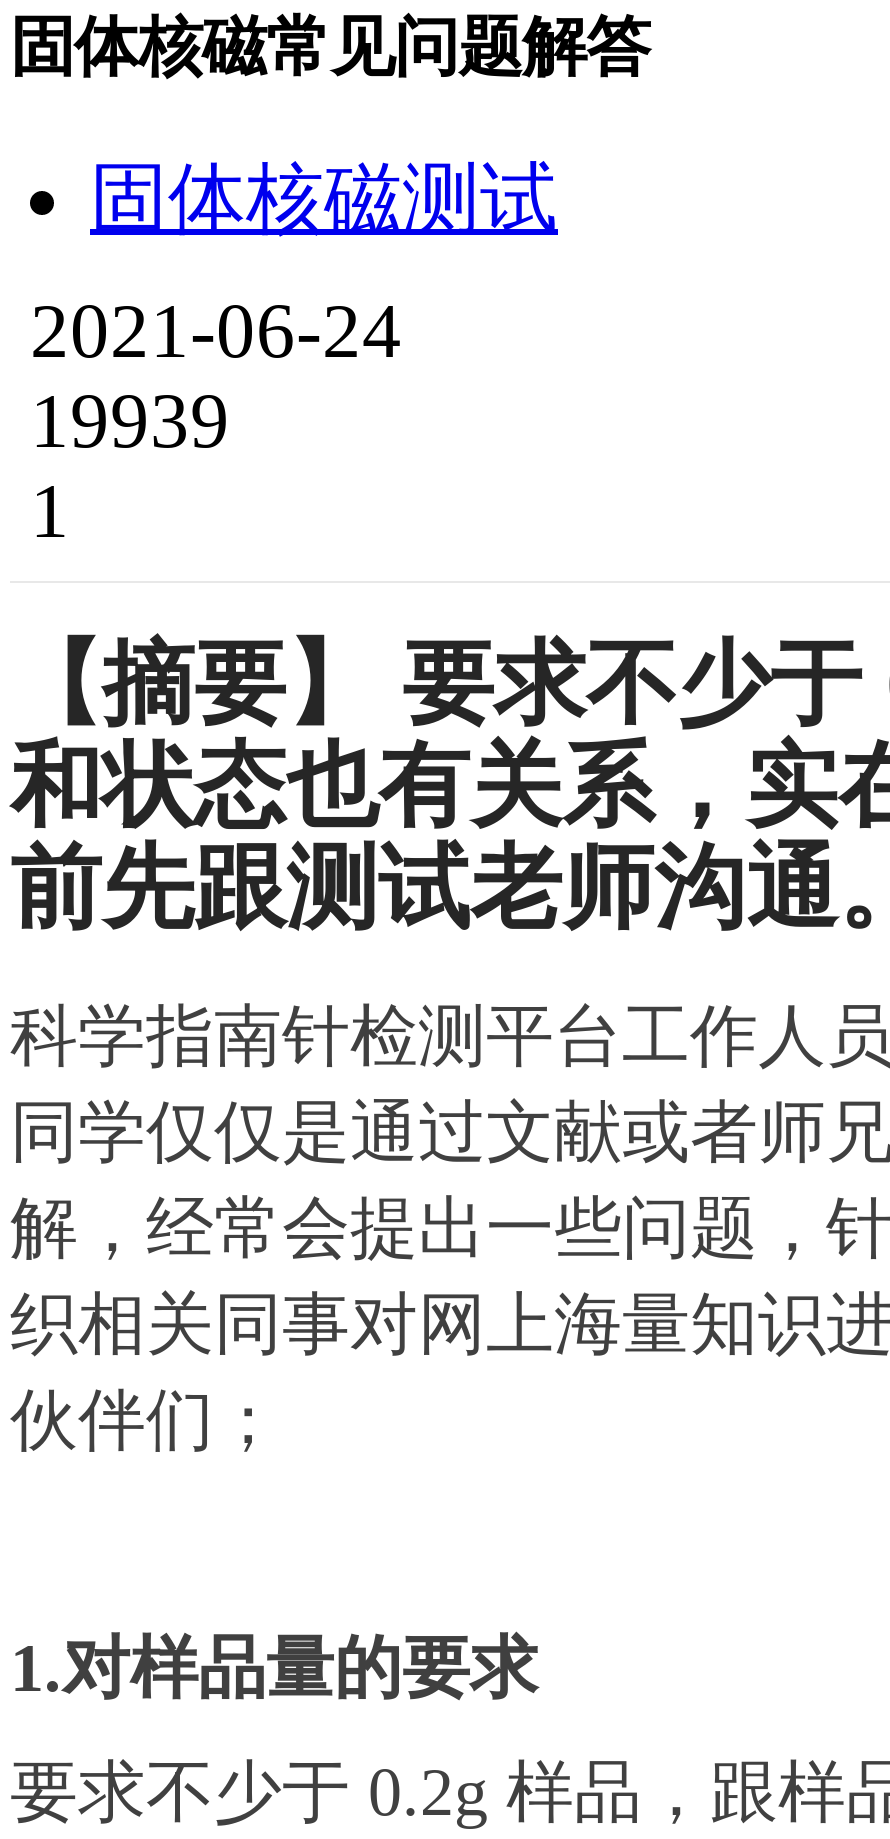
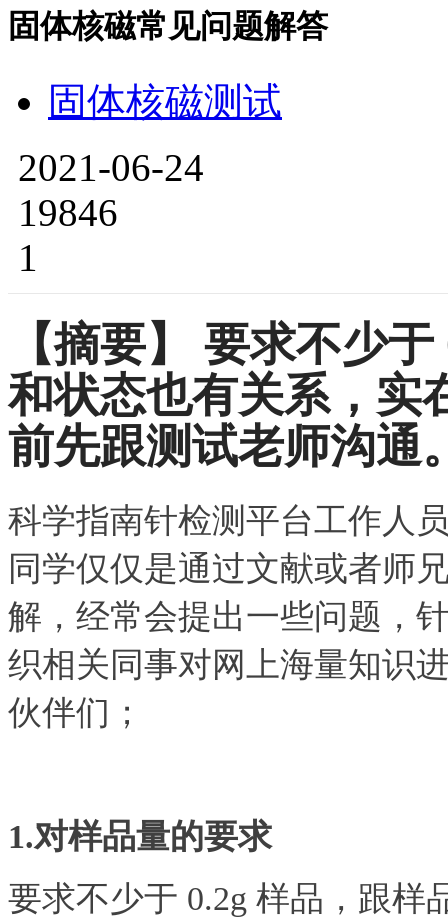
- 19939
+ 19846
